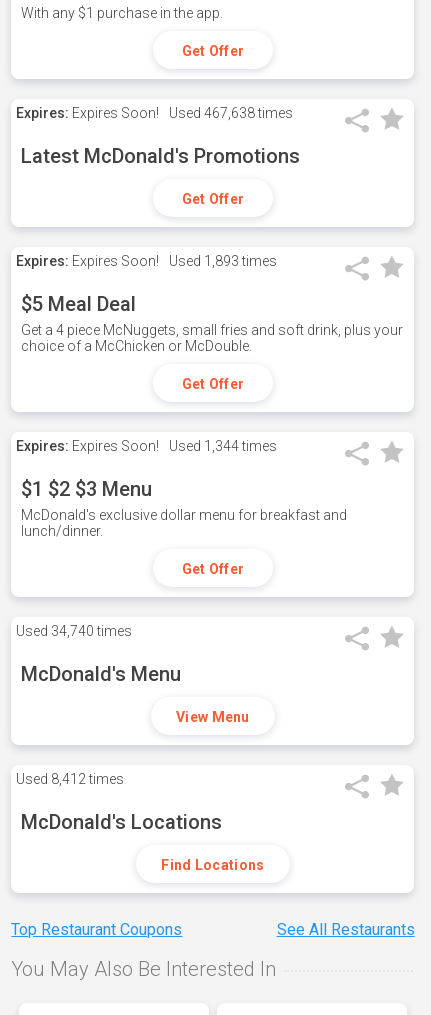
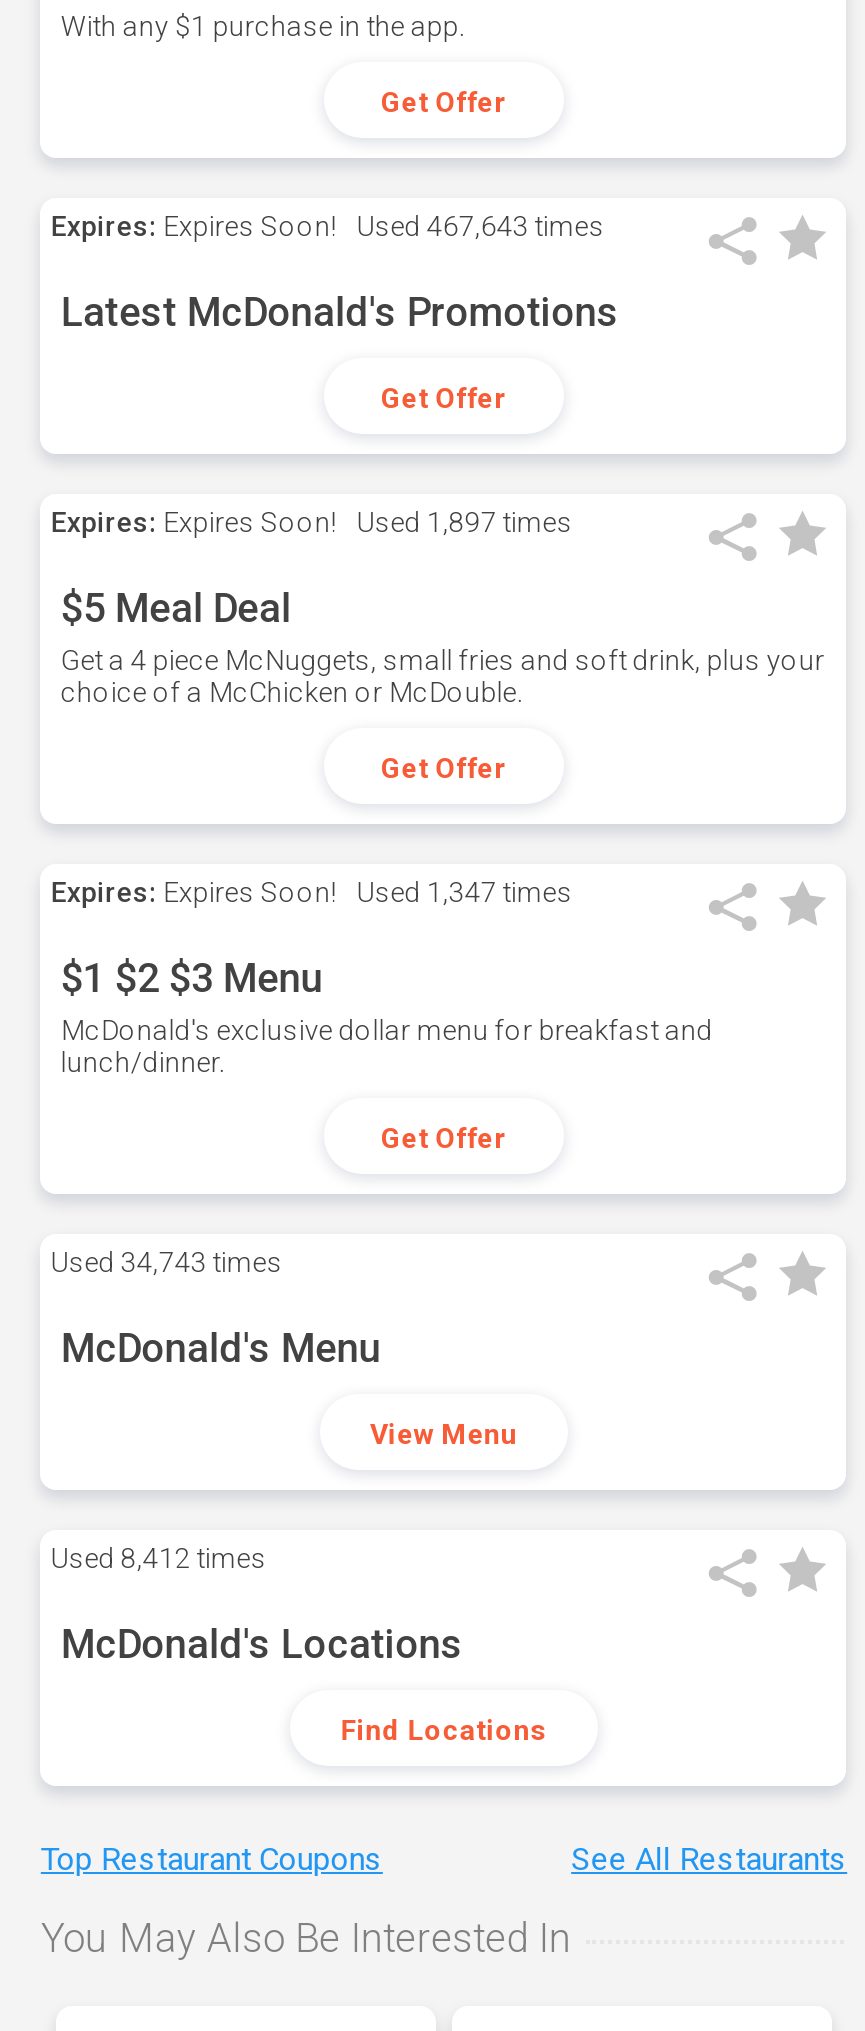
- Expires: Expires Soon! Used 467,638 times
+ Expires: Expires Soon! Used 467,643 times

- Expires: Expires Soon! Used 1,893 times
+ Expires: Expires Soon! Used 1,897 times

- Expires: Expires Soon! Used 1,344 times
+ Expires: Expires Soon! Used 1,347 times

- Used 34,740 times
+ Used 34,743 times
